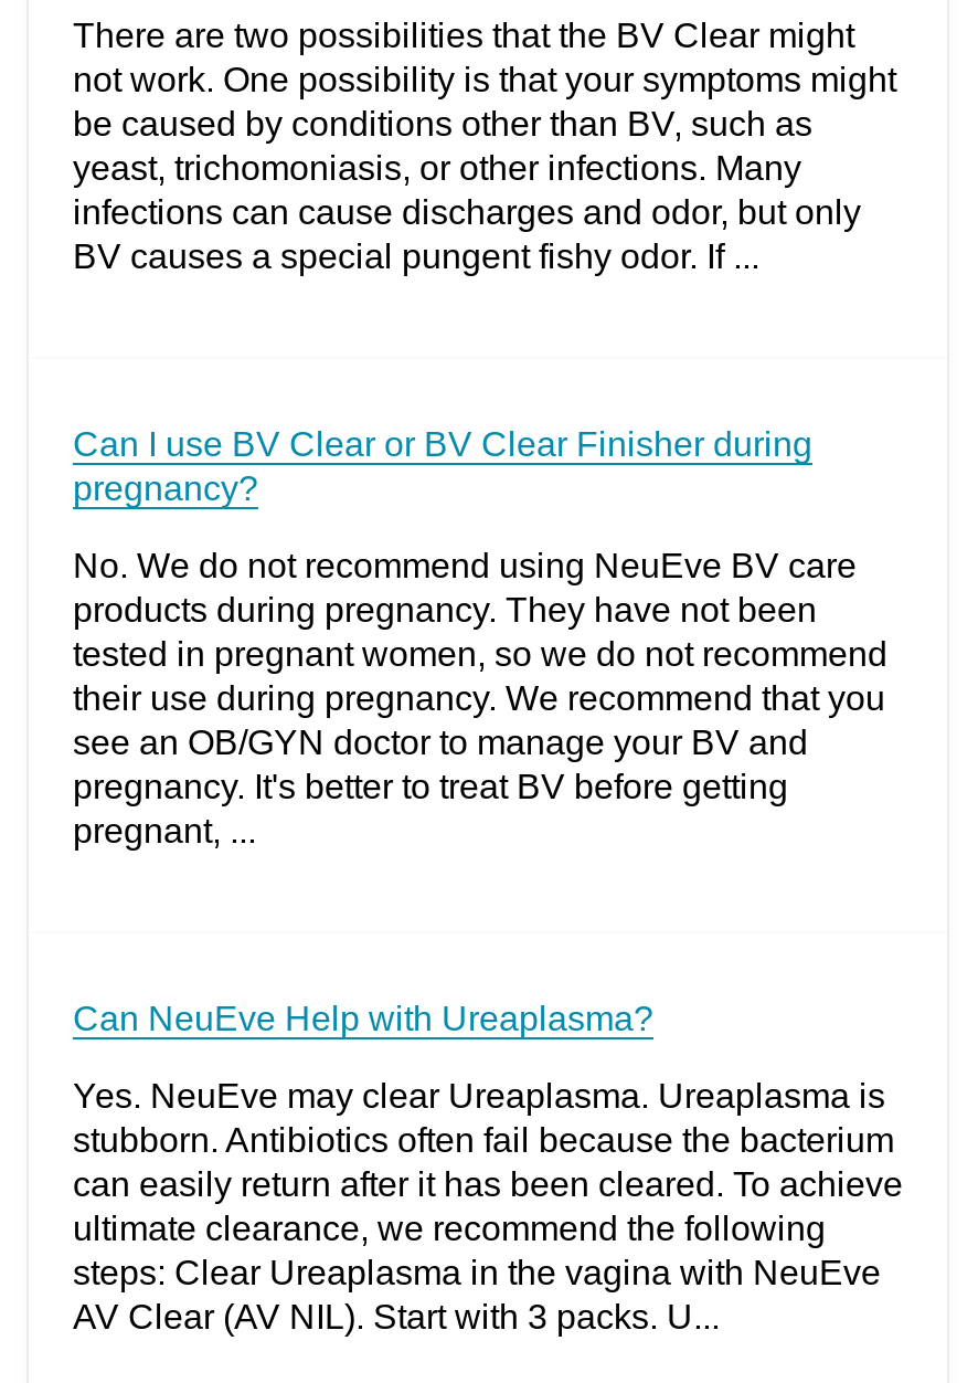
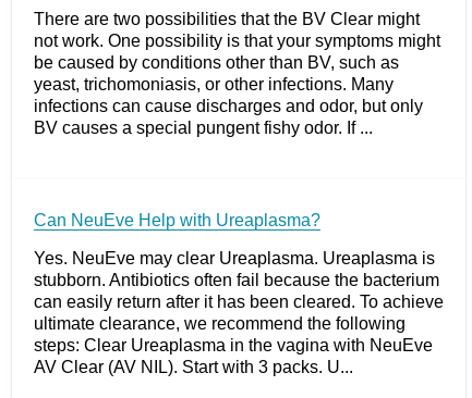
- Can I use BV Clear or BV Clear Finisher during
- pregnancy?
- No. We do not recommend using NeuEve BV care
- products during pregnancy. They have not been
- tested in pregnant women, so we do not recommend
- their use during pregnancy. We recommend that you
- see an OB/GYN doctor to manage your BV and
- pregnancy. It's better to treat BV before getting
- pregnant, ...
